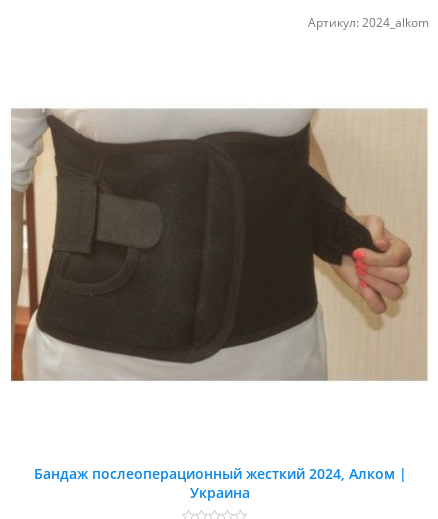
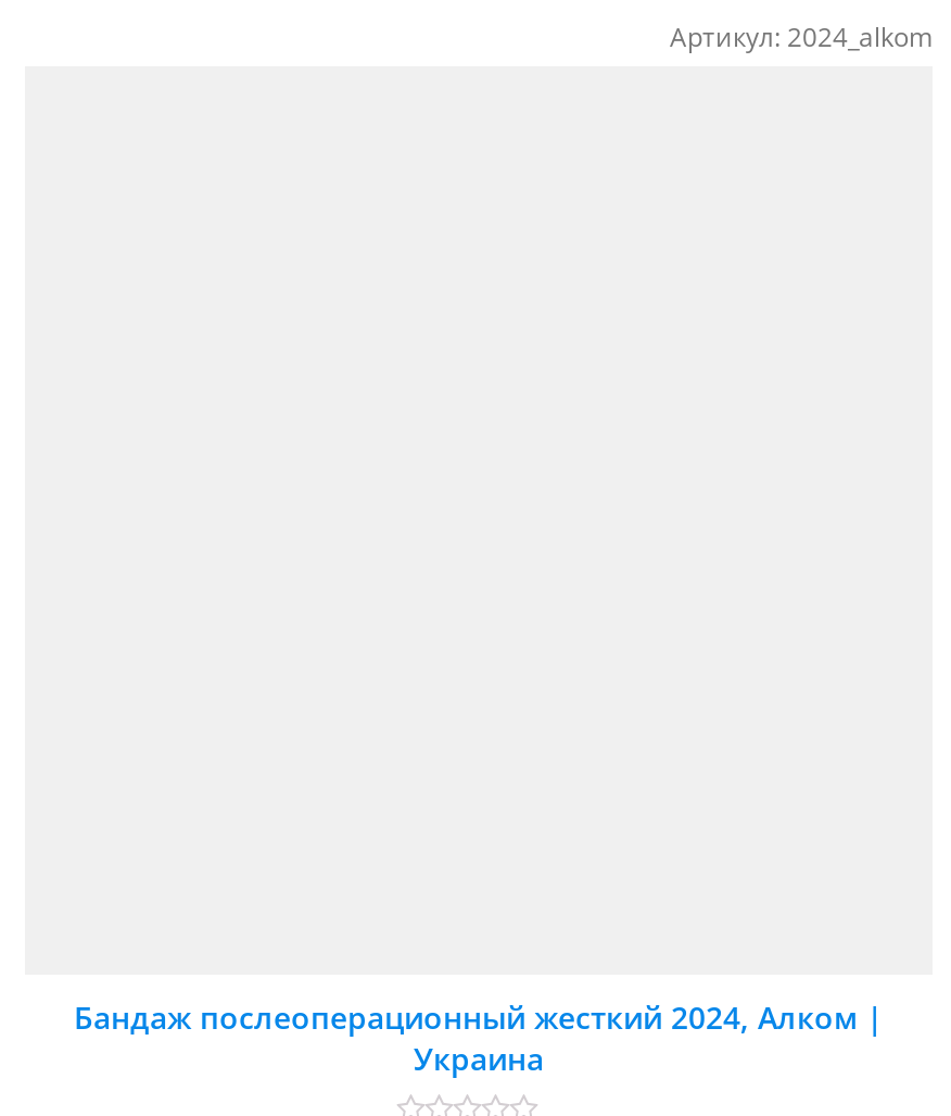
- [image]
